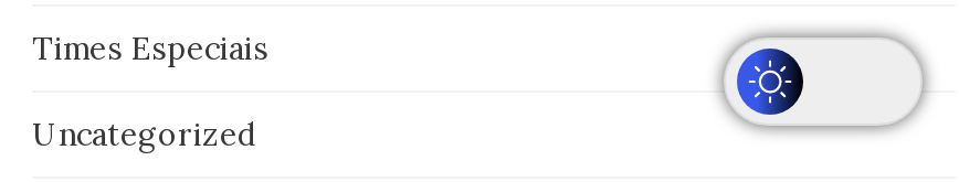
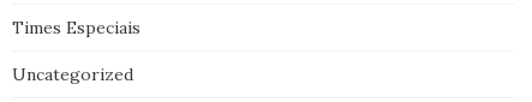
- [image]
